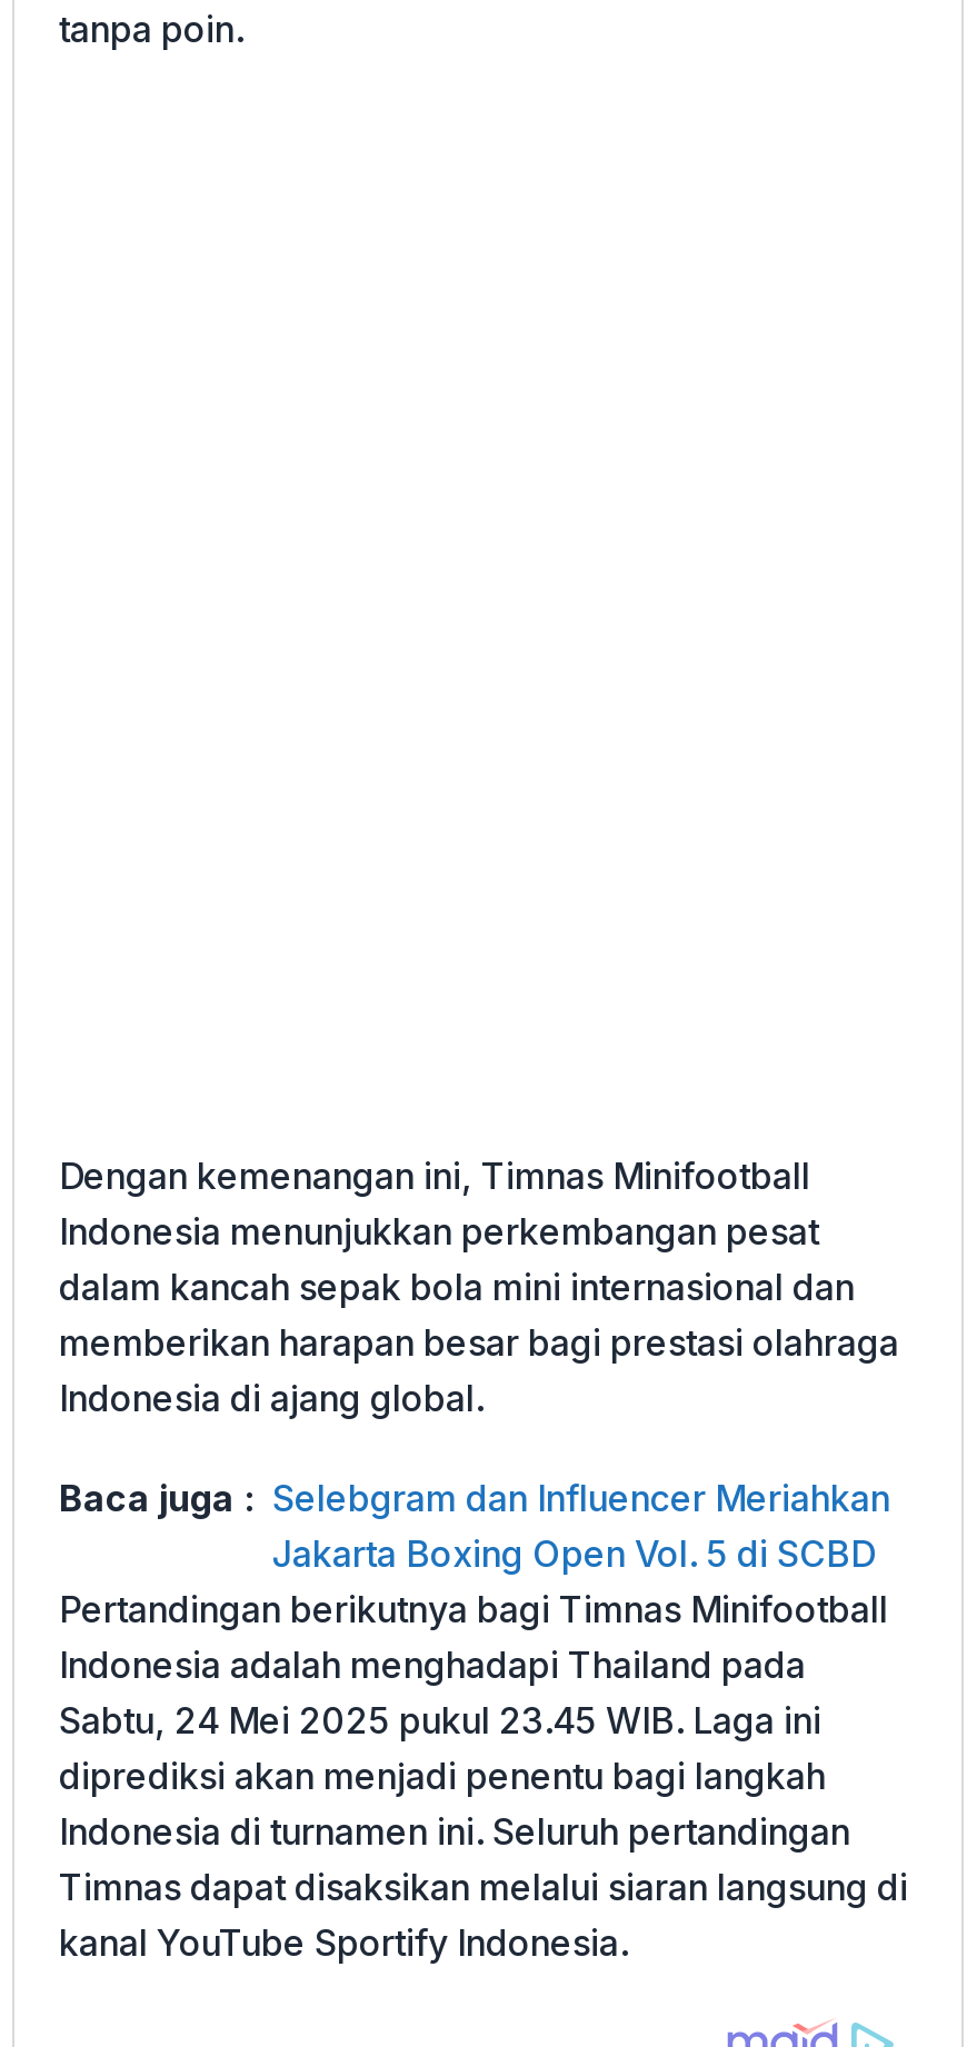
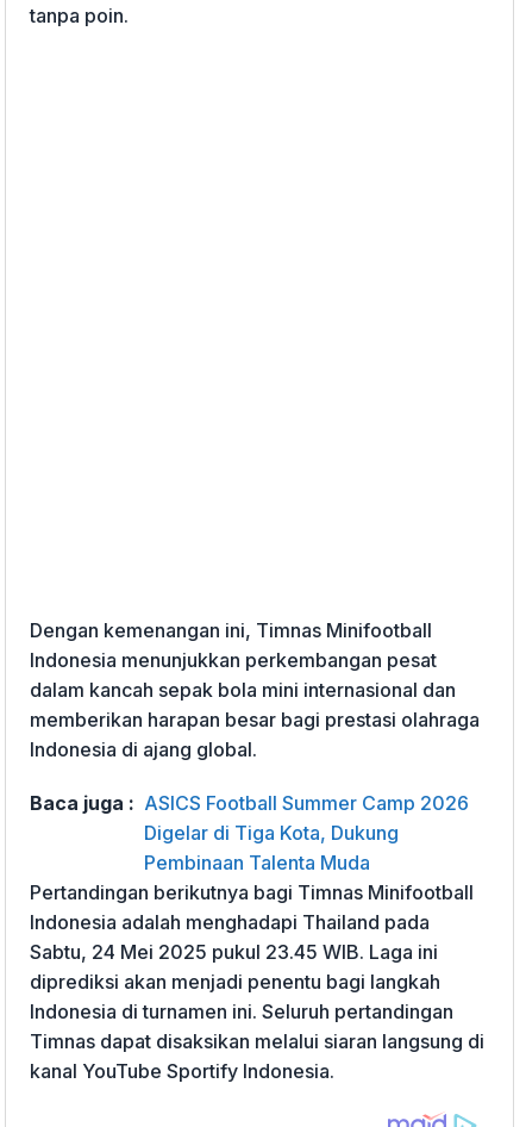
- Baca juga : Selebgram dan Influencer Meriahkan
- Jakarta Boxing Open Vol. 5 di SCBD
+ Baca juga : ASICS Football Summer Camp 2026
+ Digelar di Tiga Kota, Dukung
+ Pembinaan Talenta Muda
